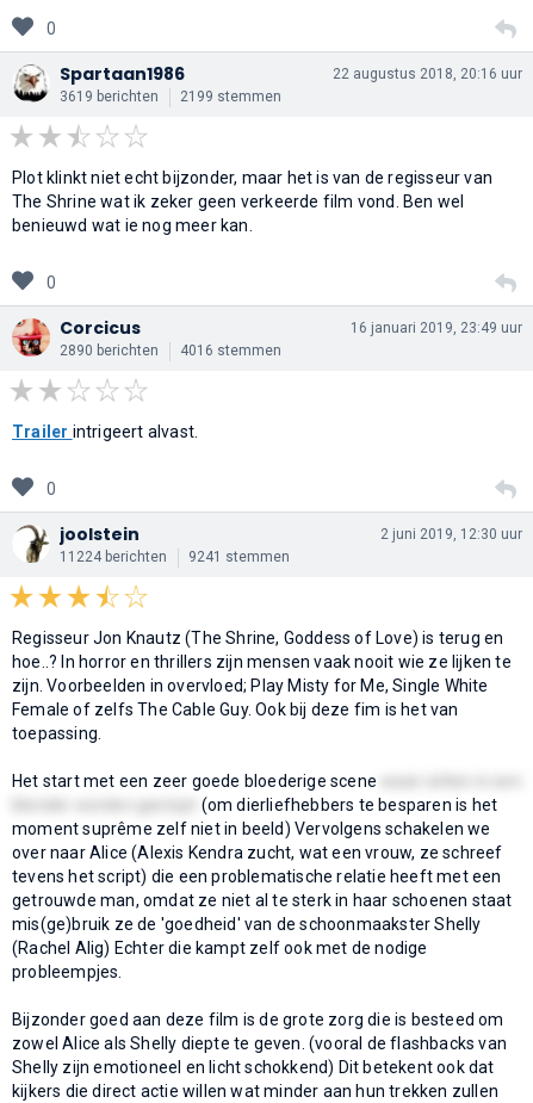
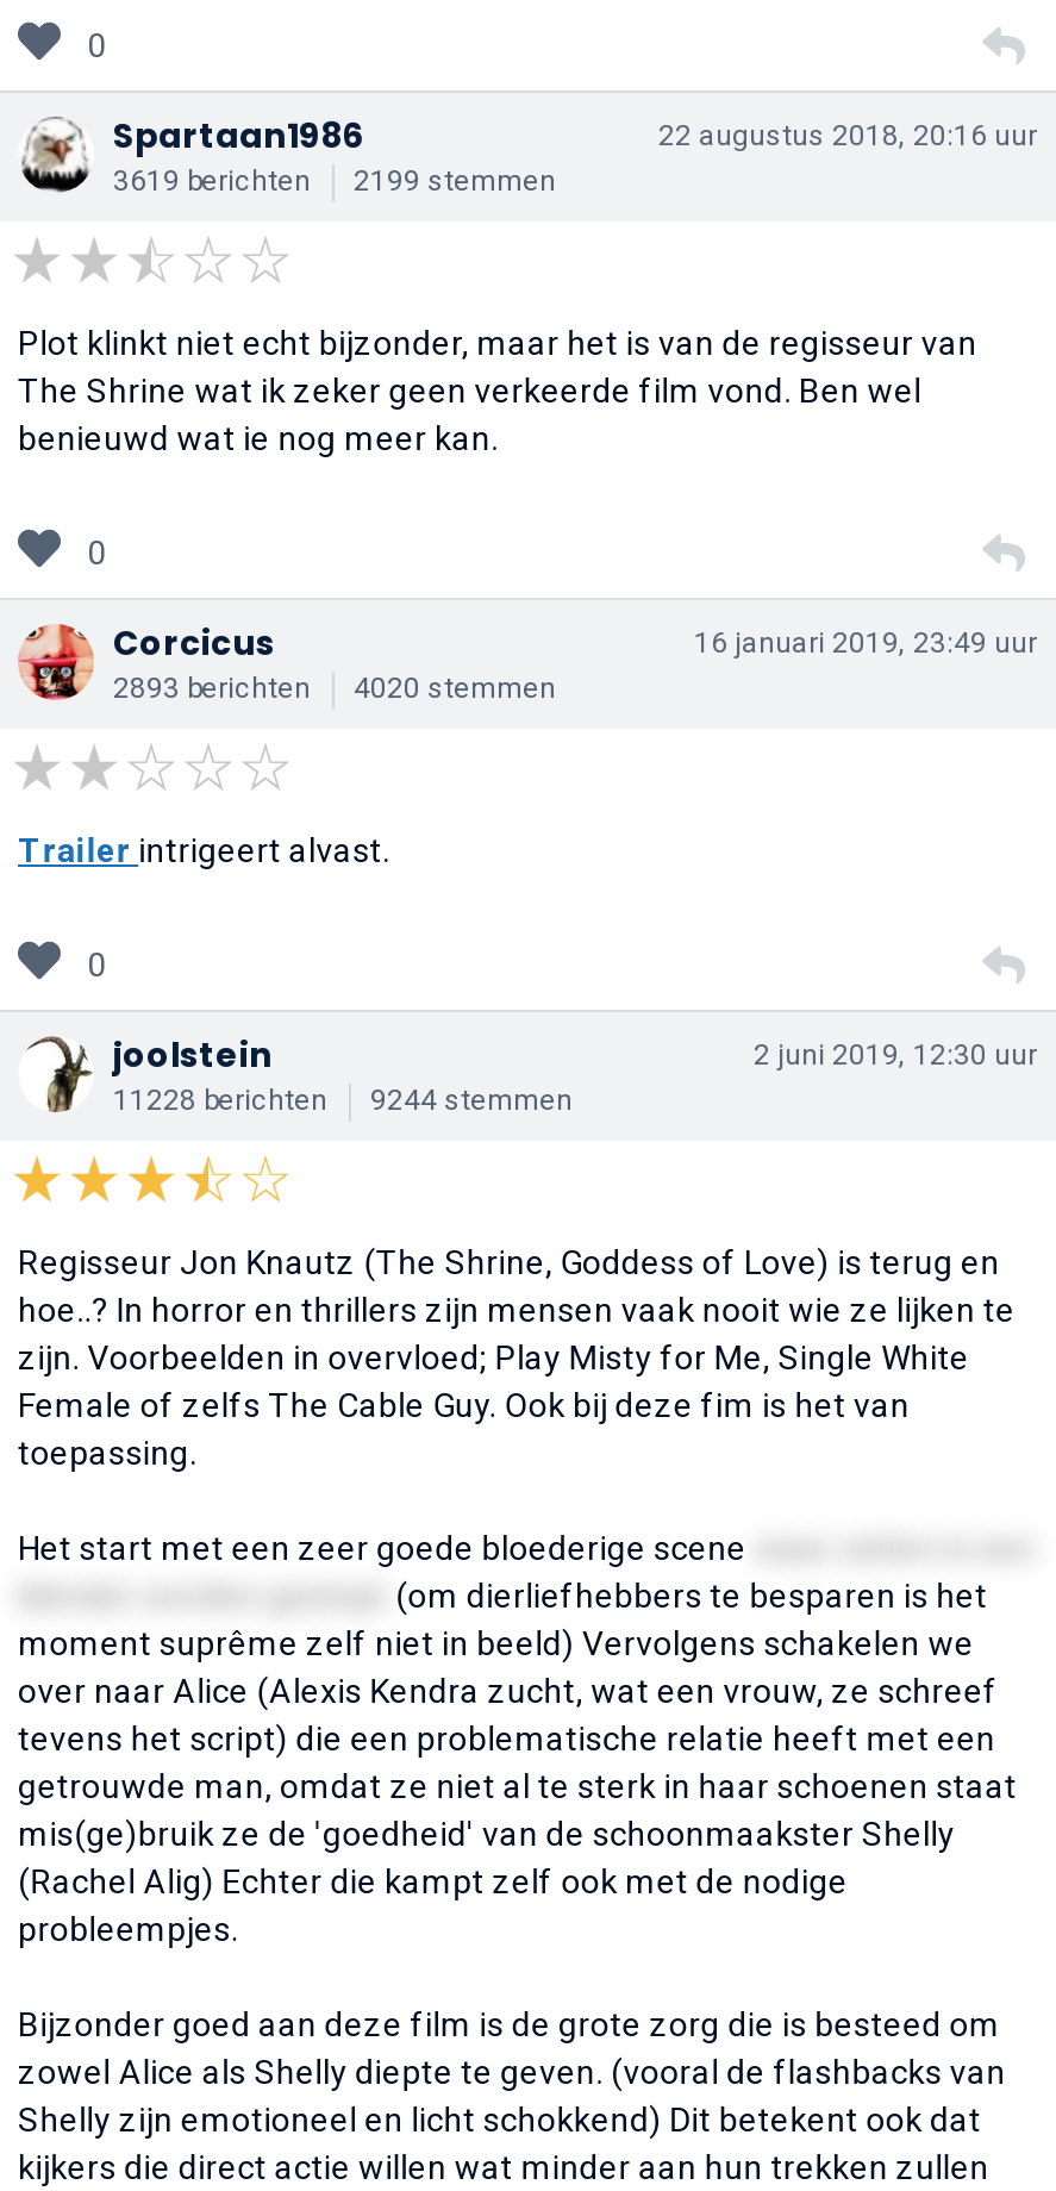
- 2890 berichten
+ 2893 berichten

- 4016 stemmen
+ 4020 stemmen

- 11224 berichten
+ 11228 berichten

- 9241 stemmen
+ 9244 stemmen
